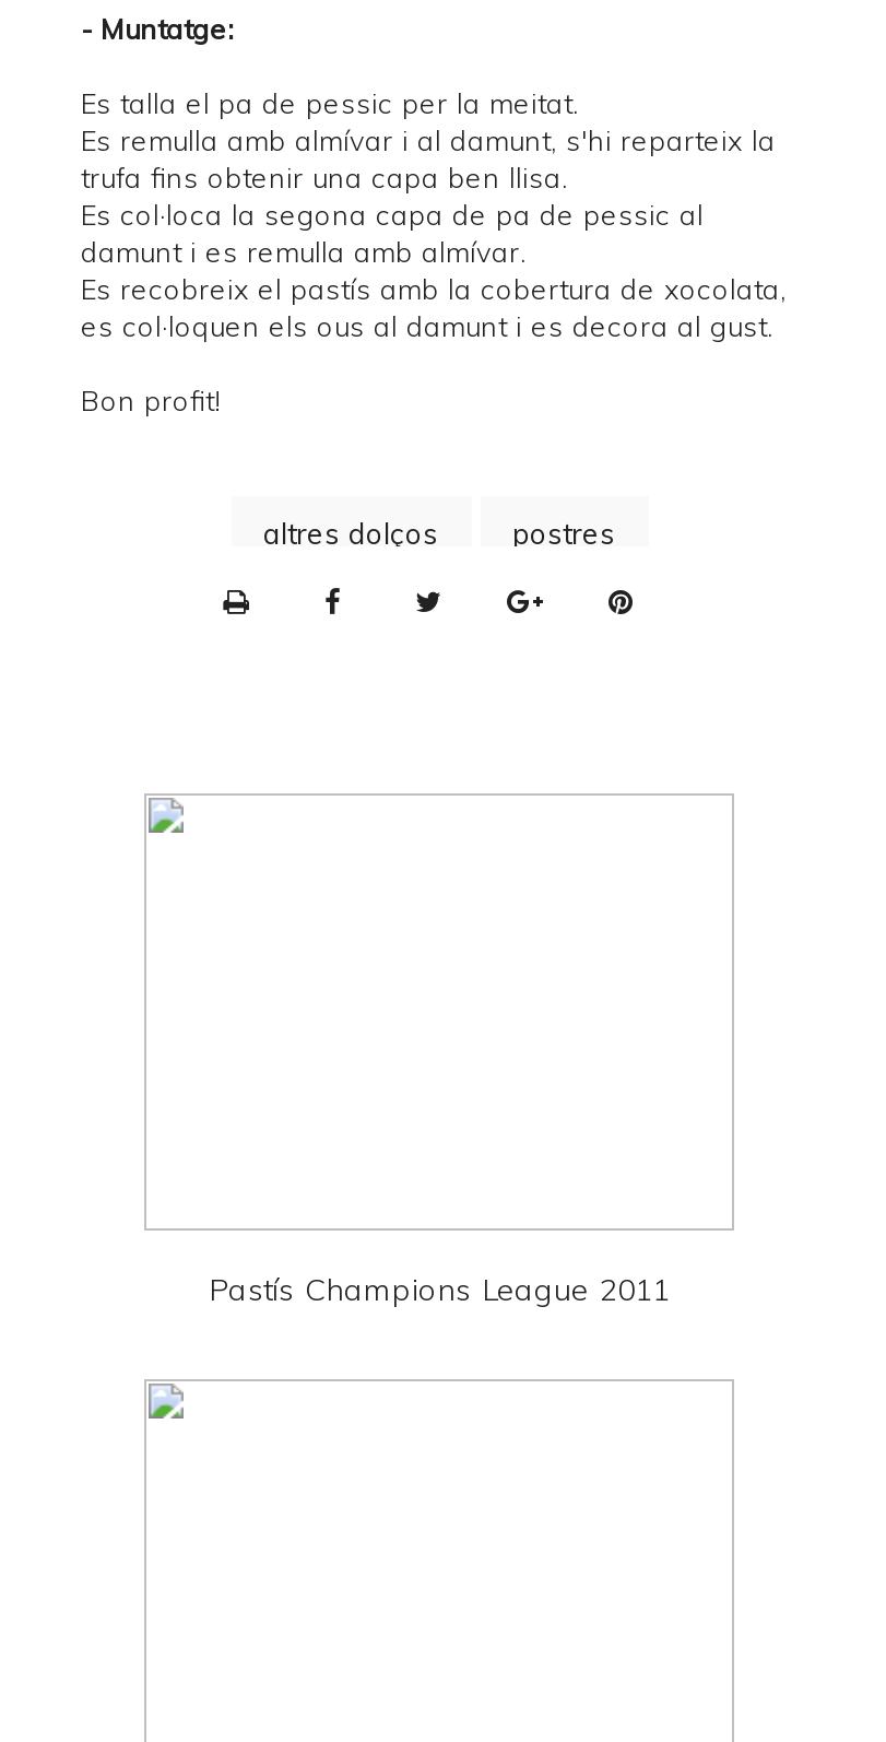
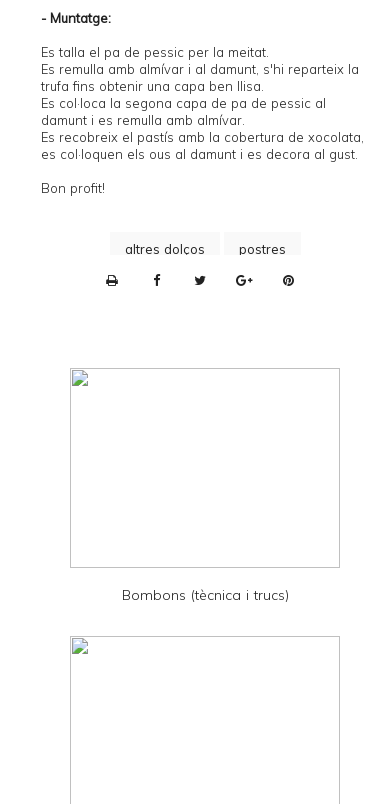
- Pastís Champions League 2011
+ Bombons (tècnica i trucs)
